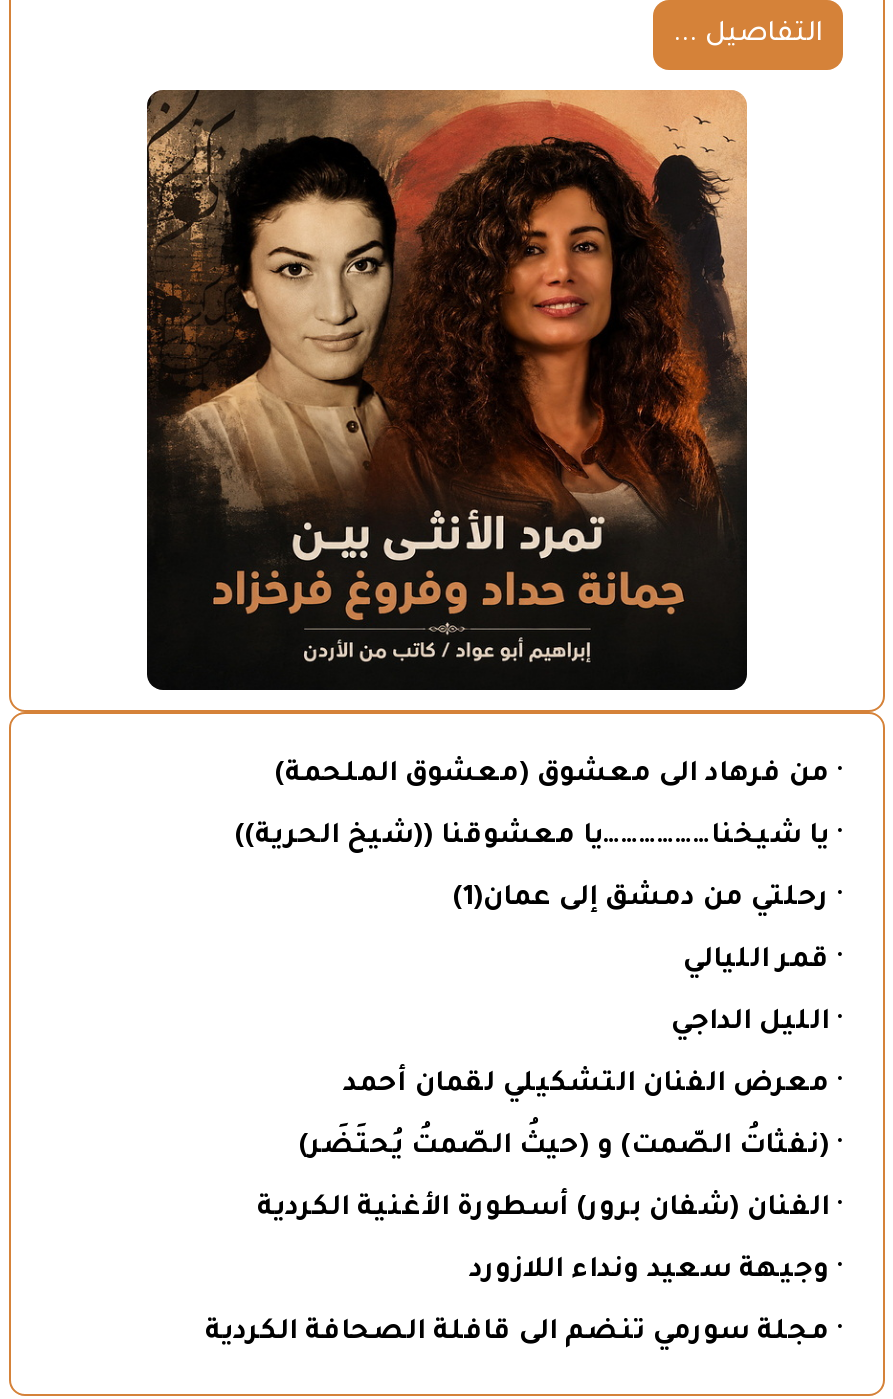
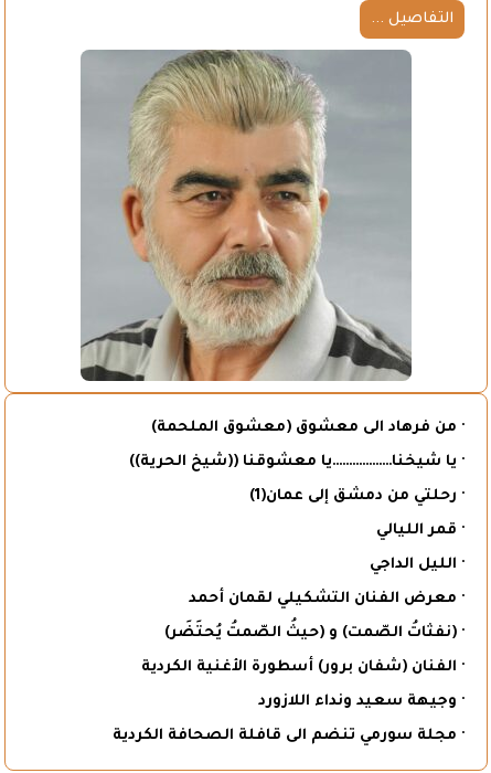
- [image]
+ [image]
